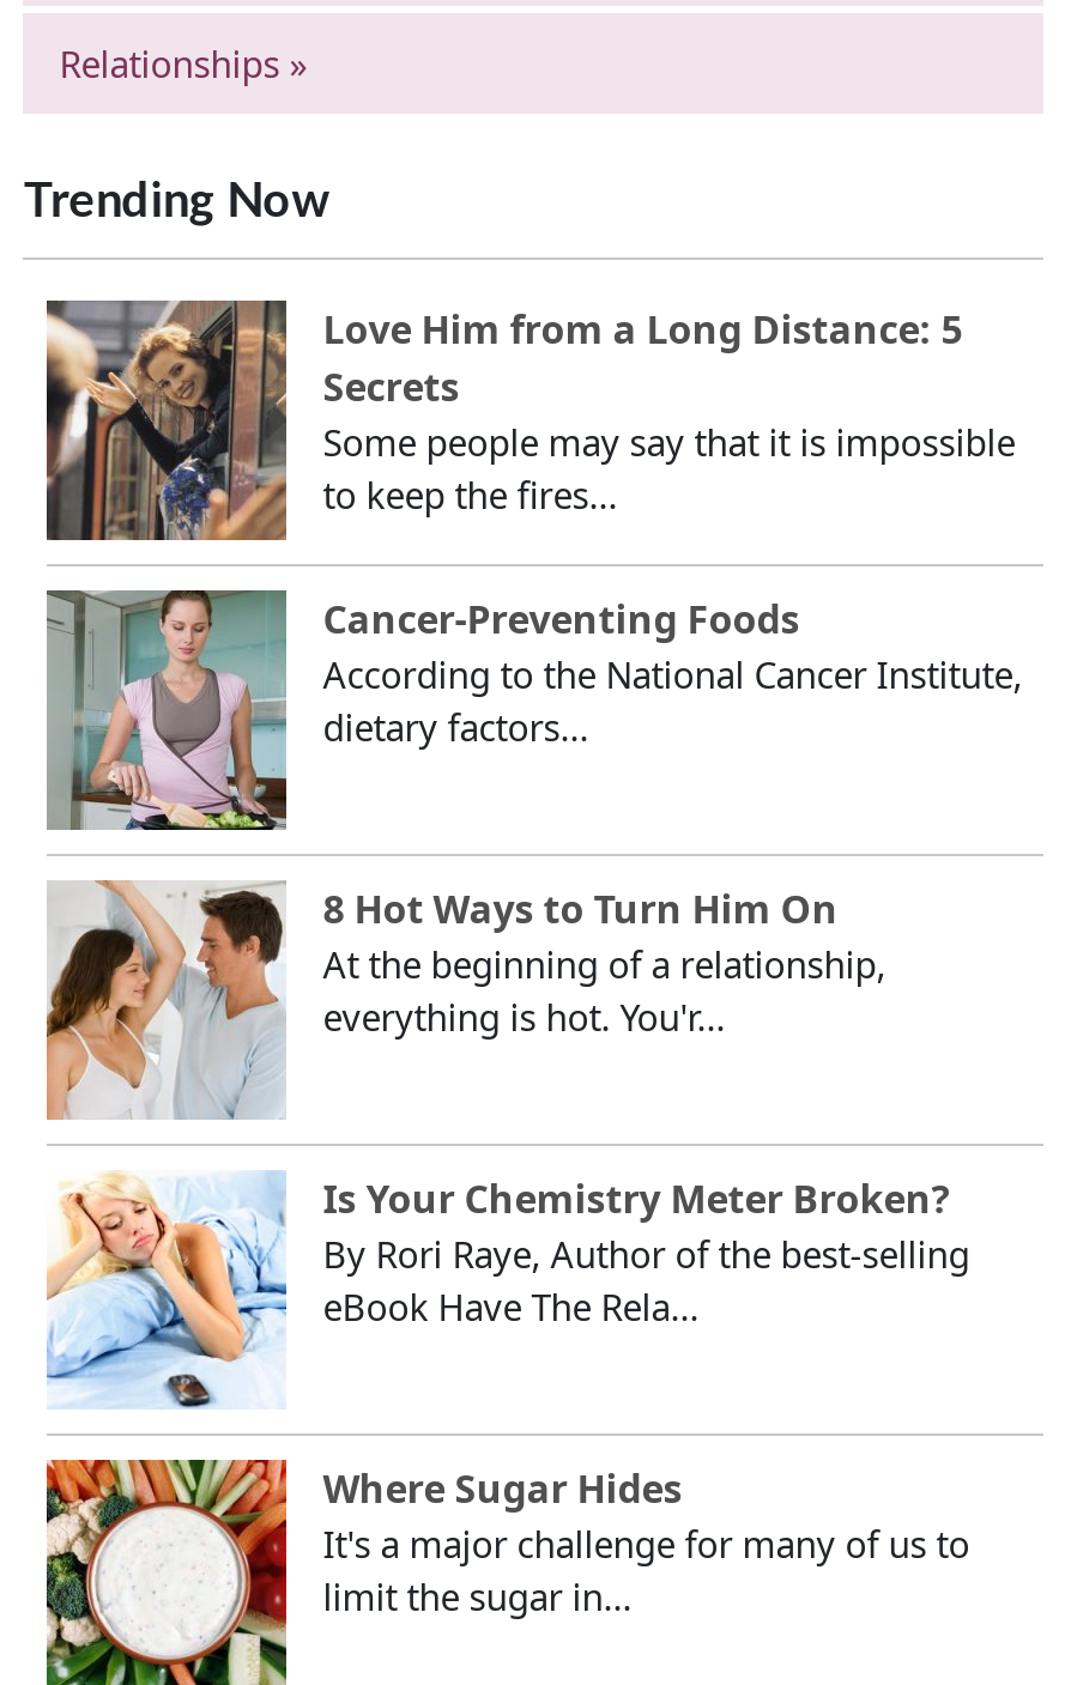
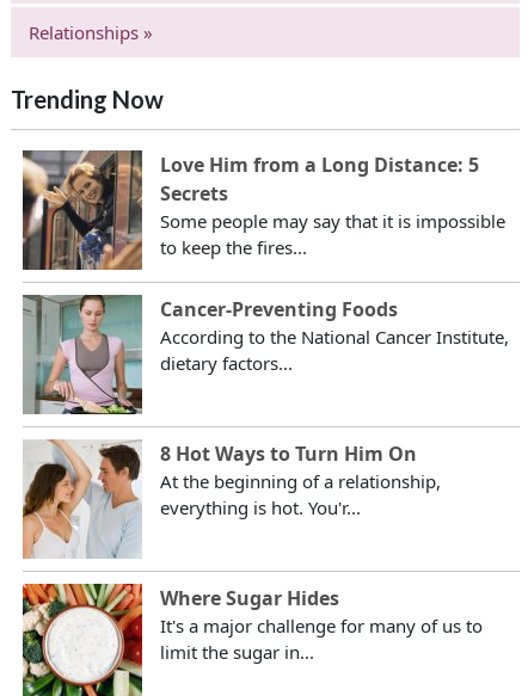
- [image]
- Is Your Chemistry Meter Broken?
- By Rori Raye, Author of the best-selling
- eBook Have The Rela...
